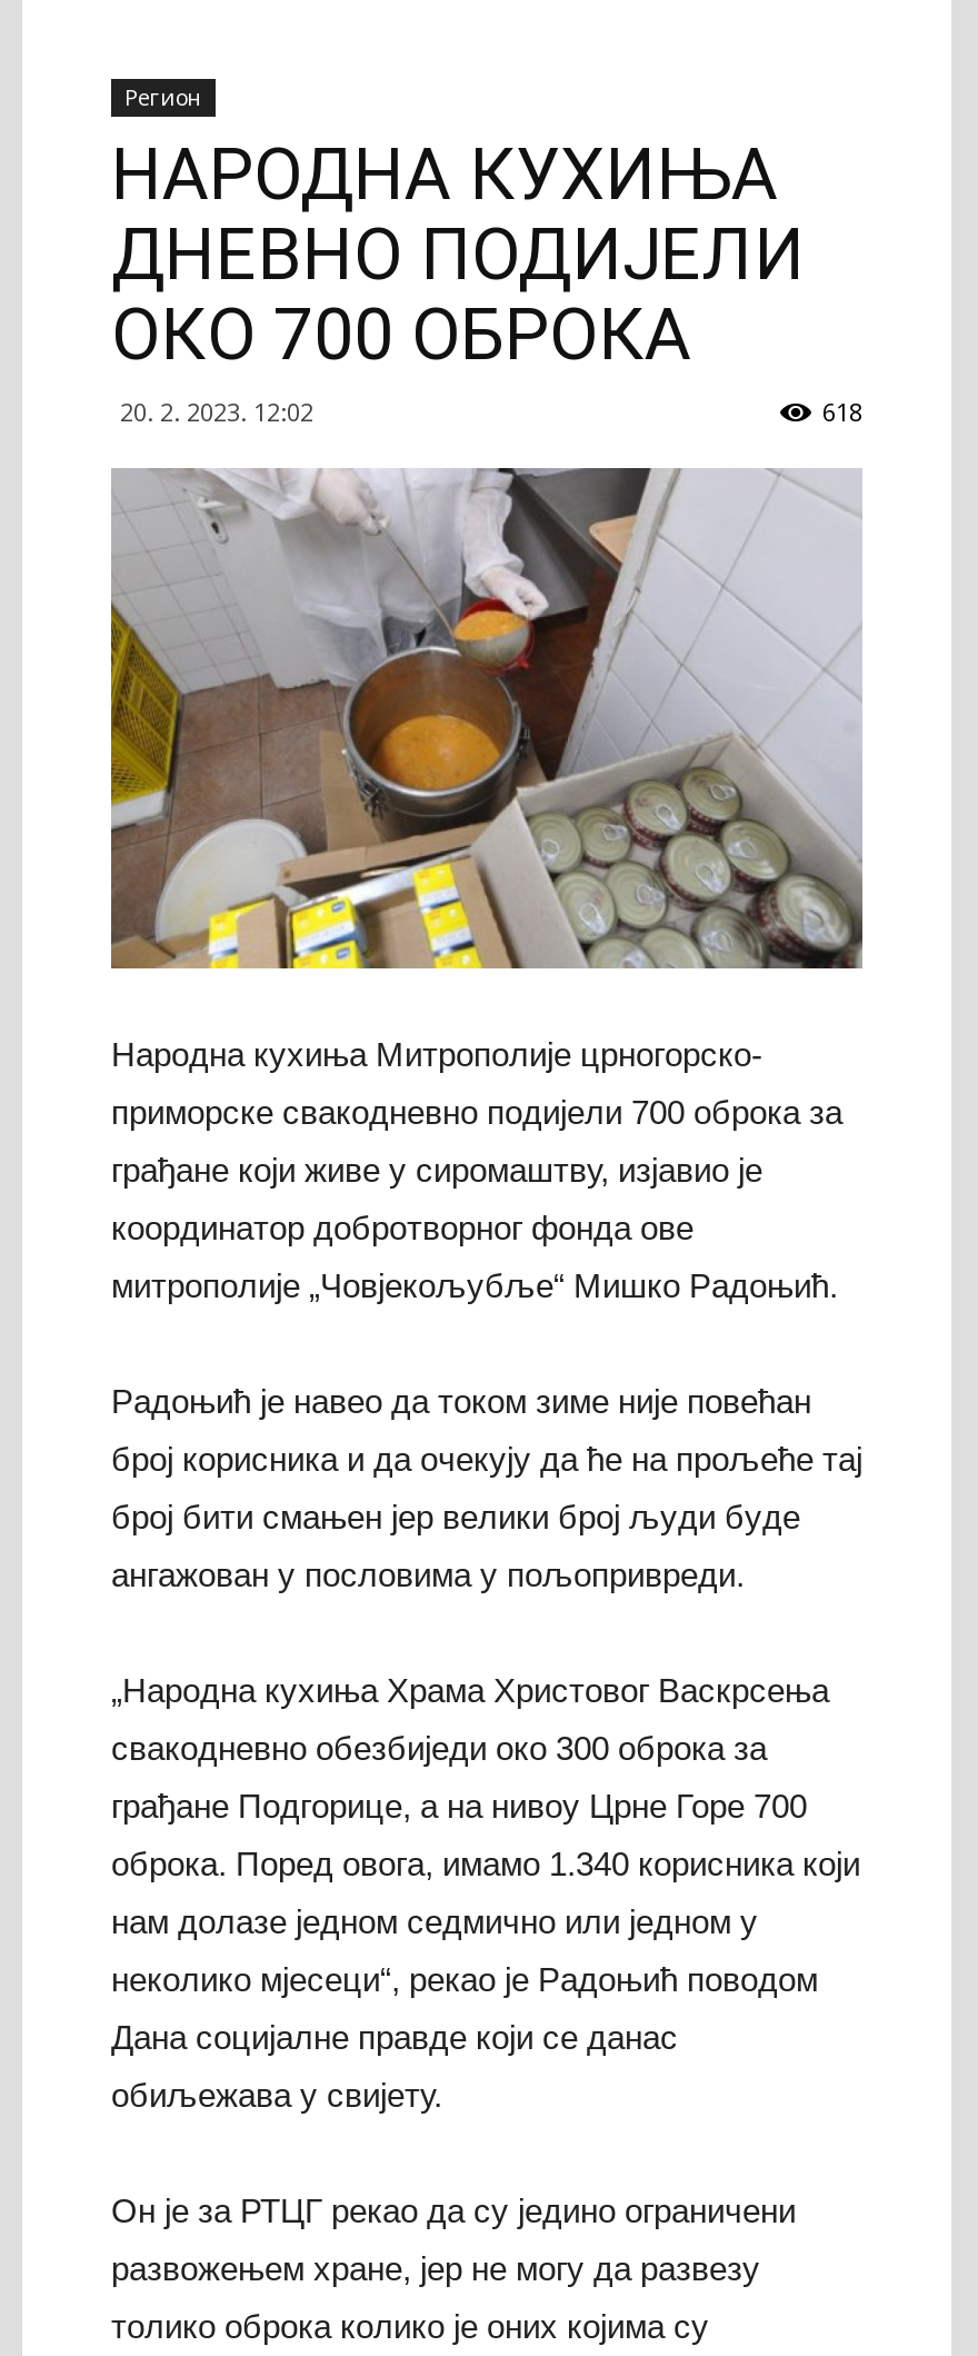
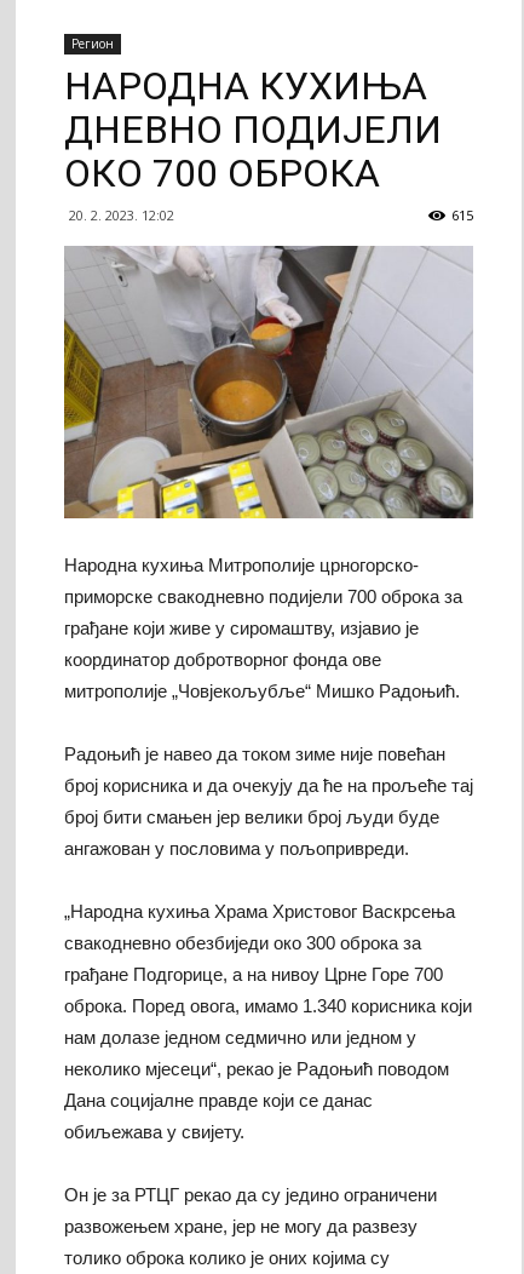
- 618
+ 615
